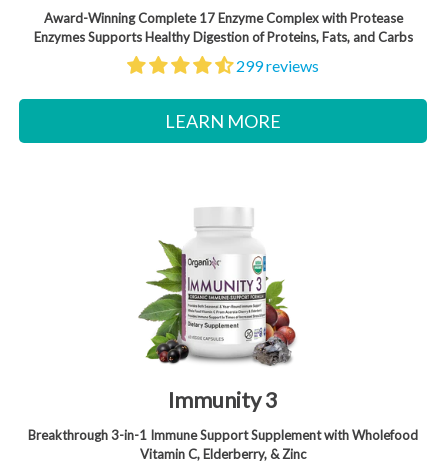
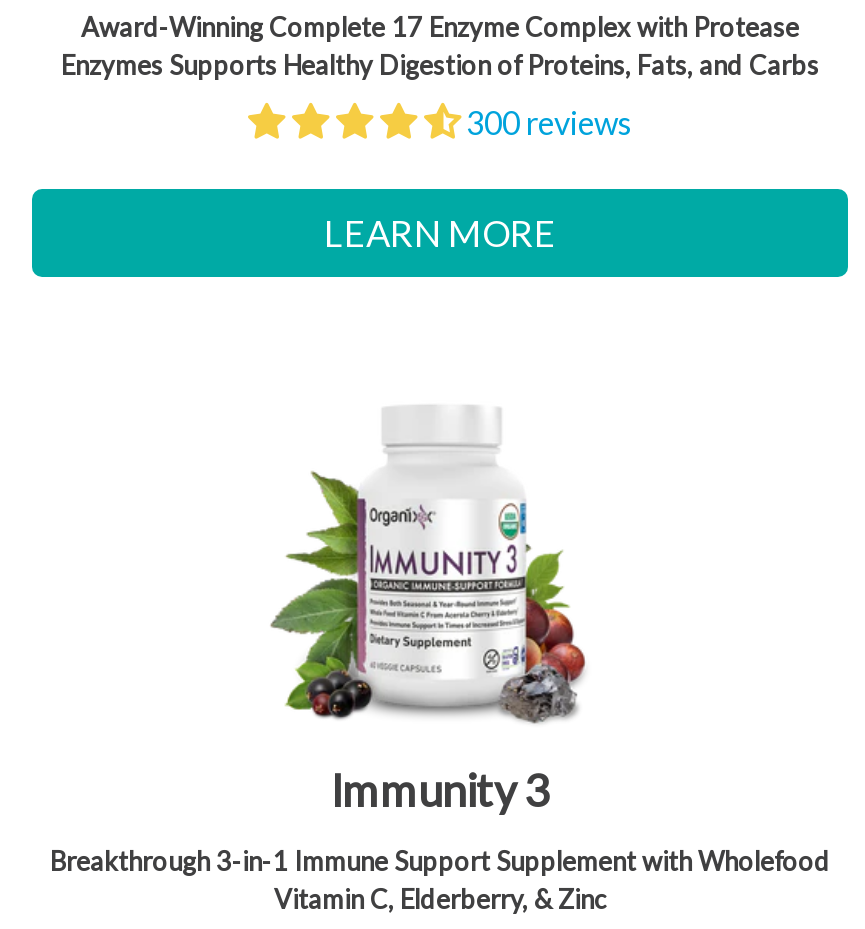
- 299 reviews
+ 300 reviews
